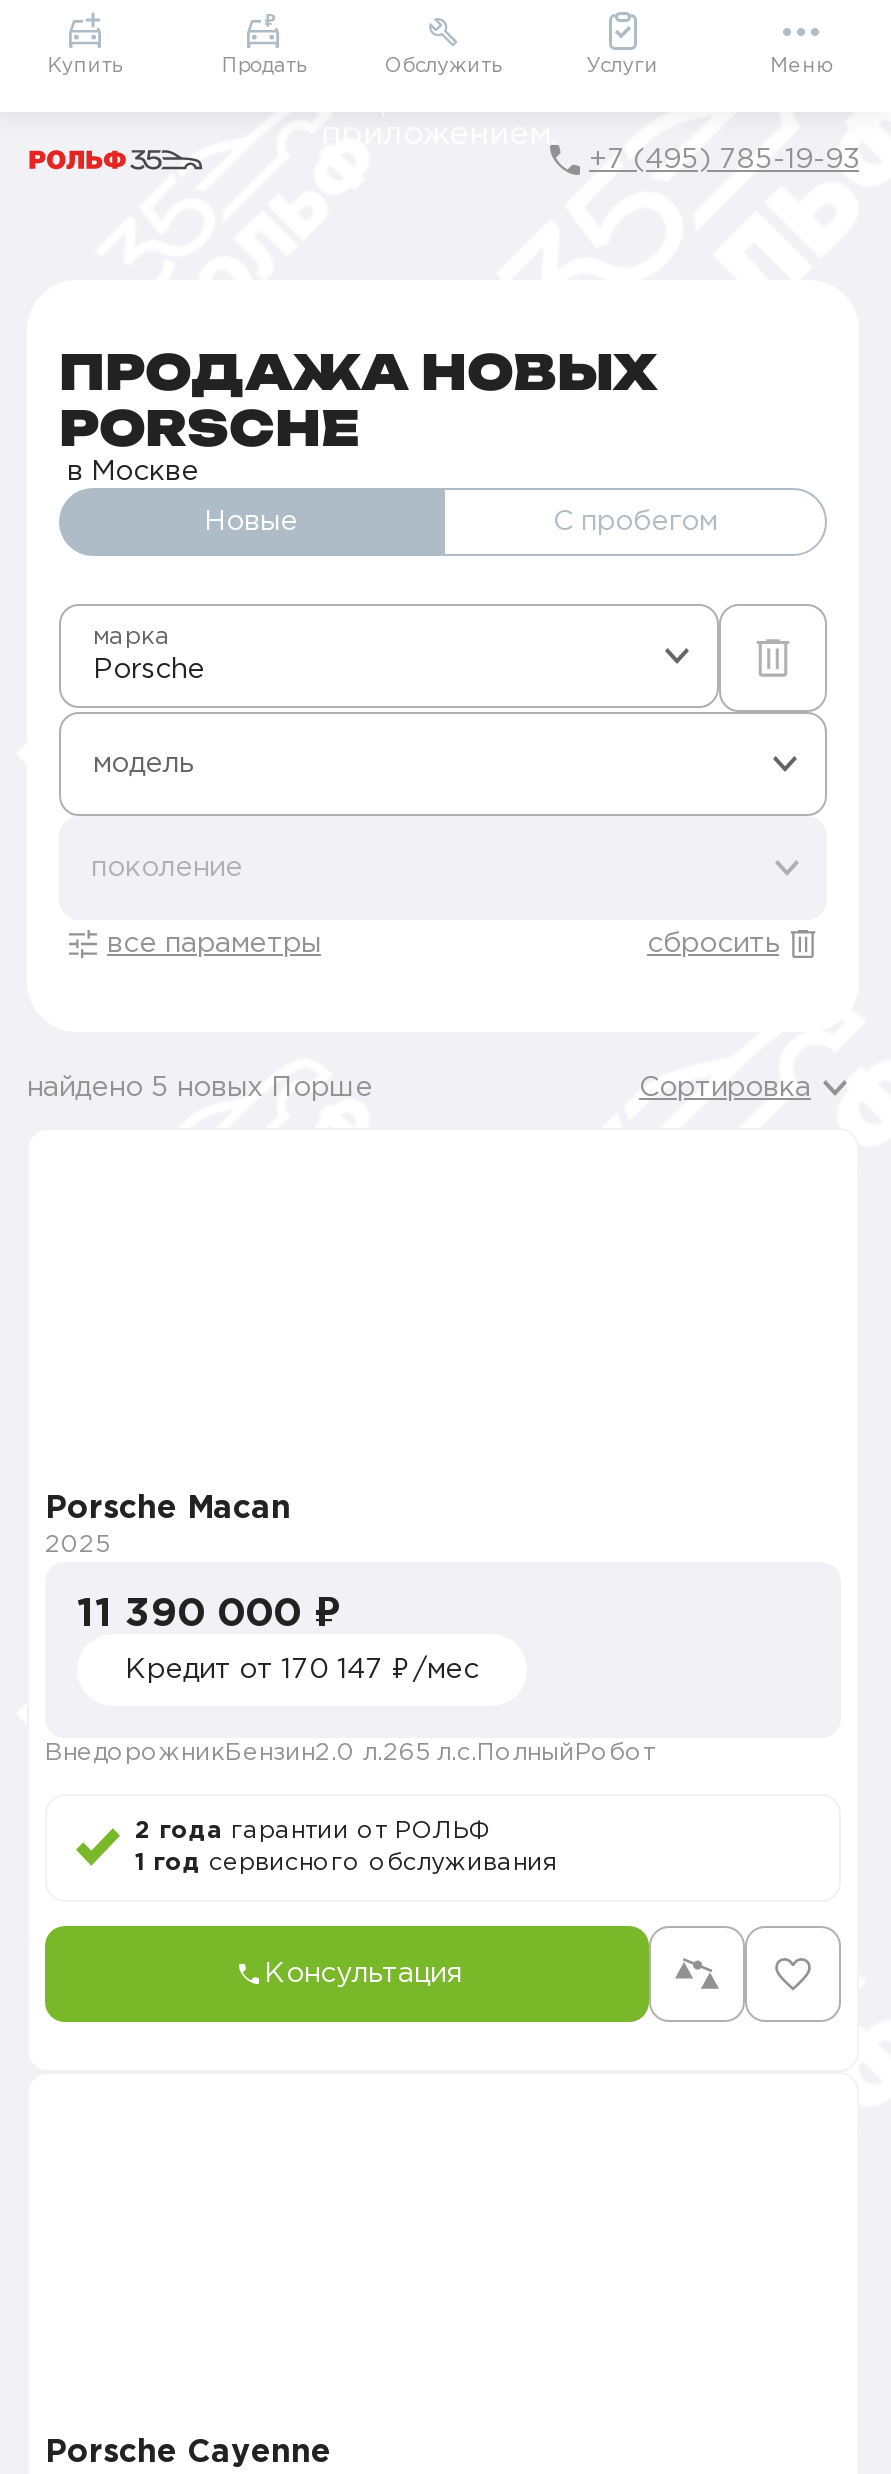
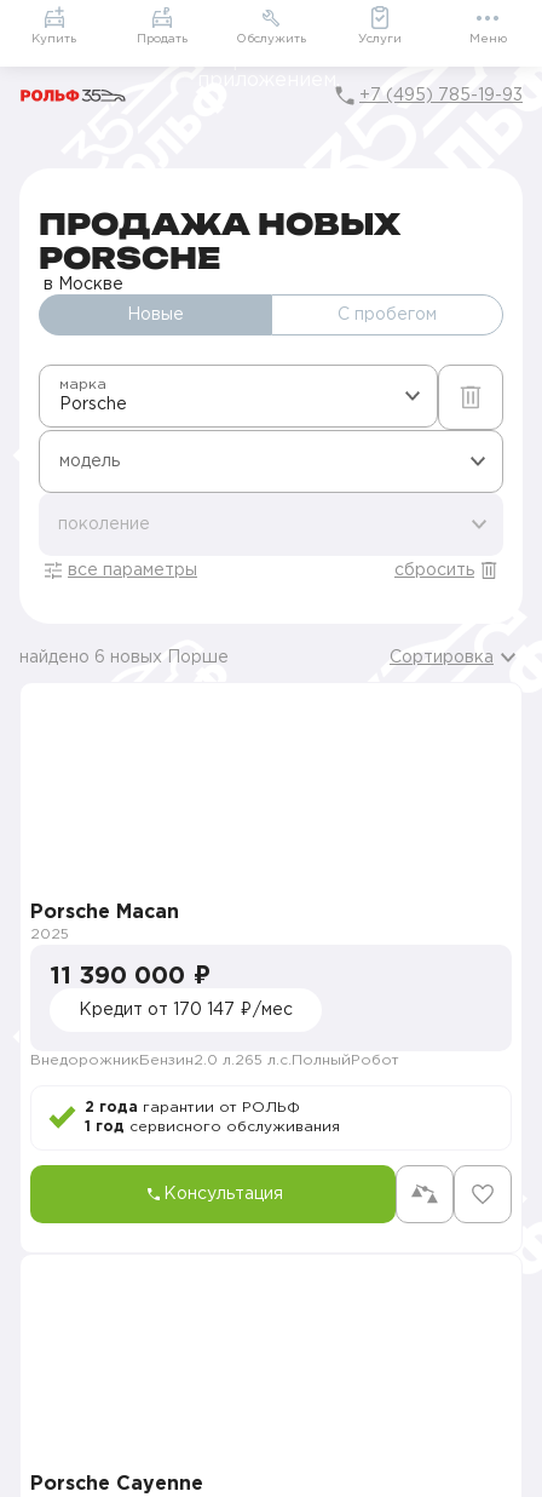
- найдено 5 новых Порше
+ найдено 6 новых Порше
